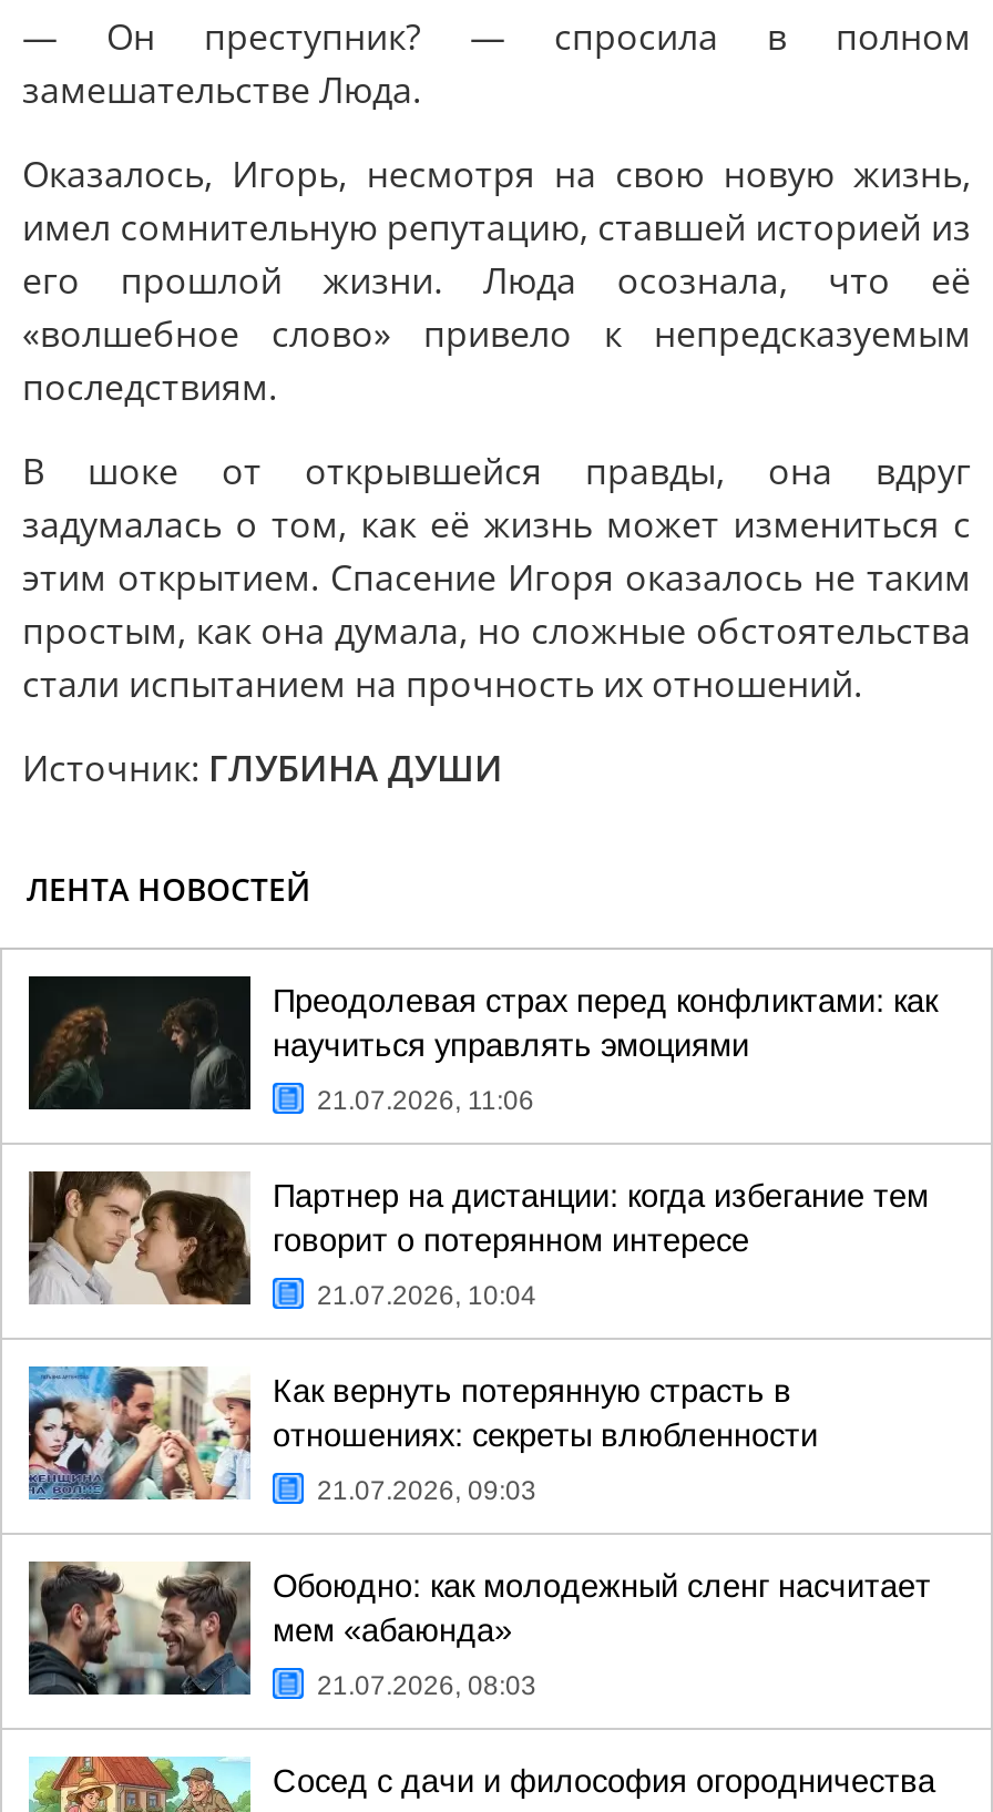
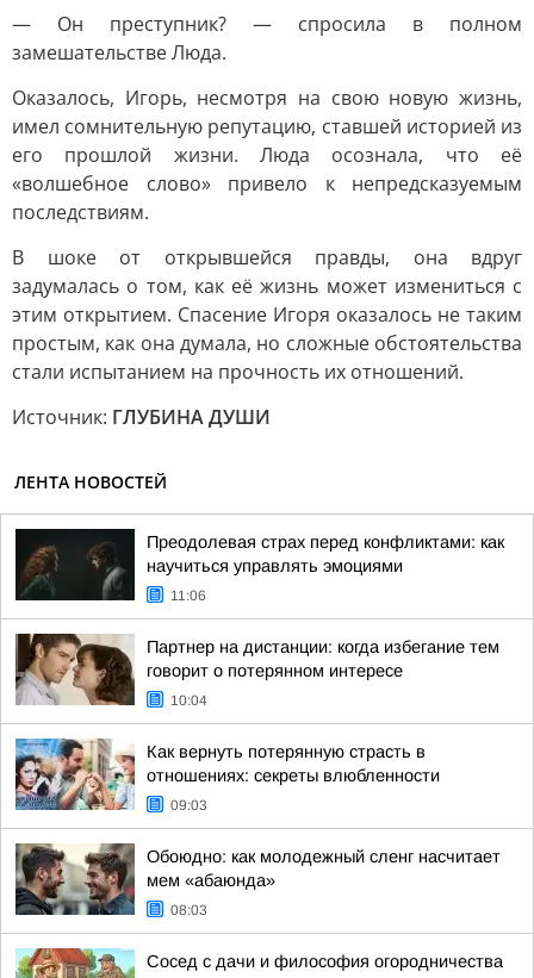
- 21.07.2026, 11:06
+ 11:06

- 21.07.2026, 10:04
+ 10:04

- 21.07.2026, 09:03
+ 09:03

- 21.07.2026, 08:03
+ 08:03
